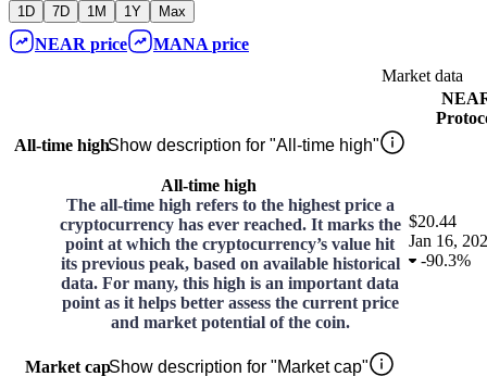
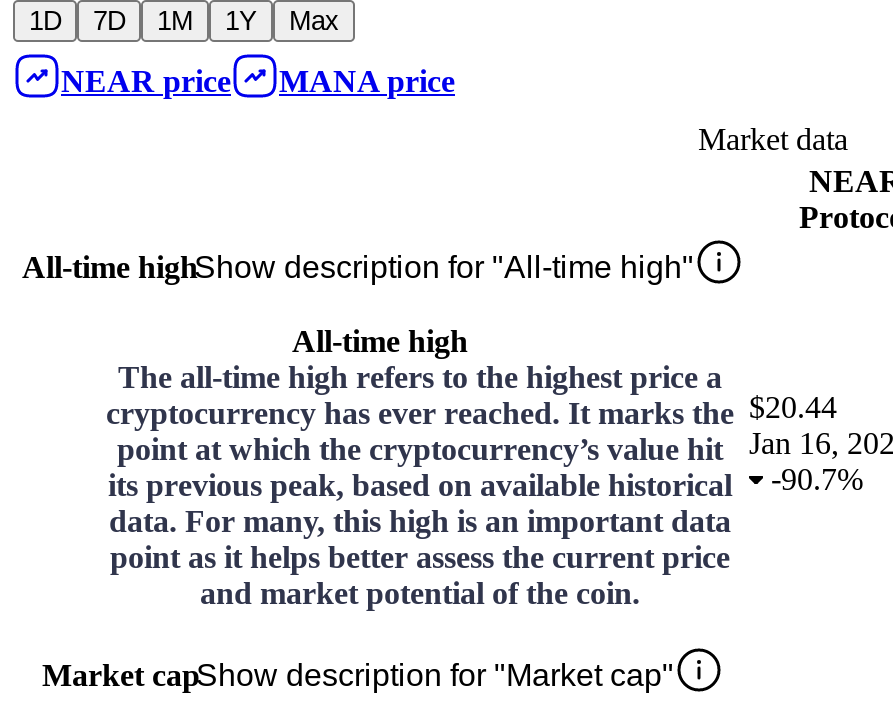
- its previous peak, based on available historical -90.3%
+ its previous peak, based on available historical -90.7%
